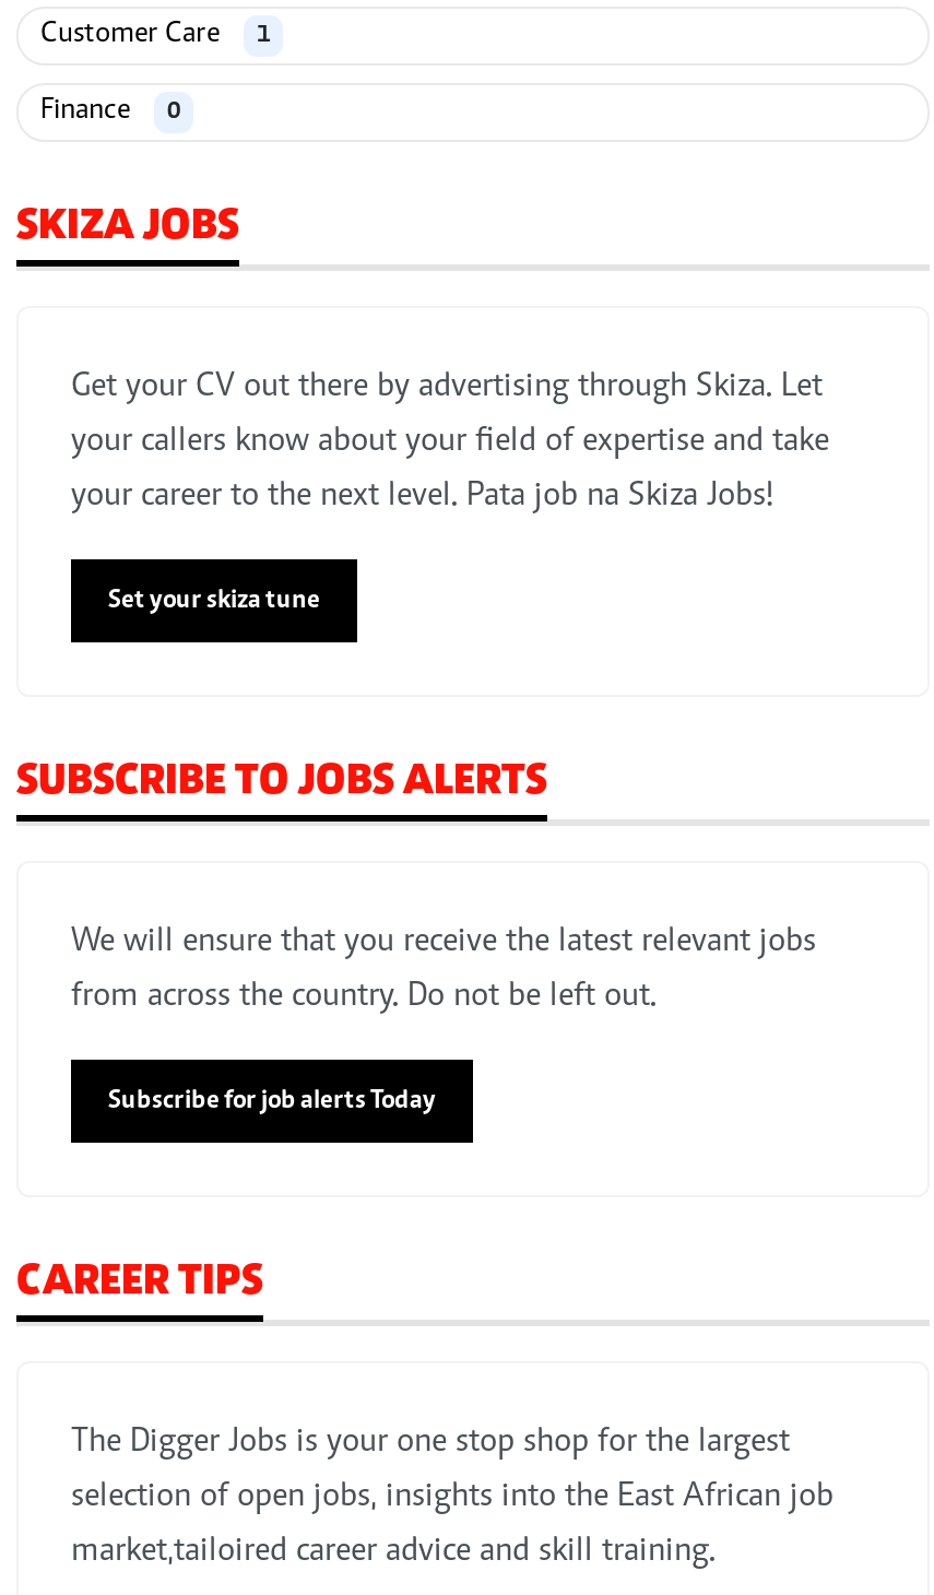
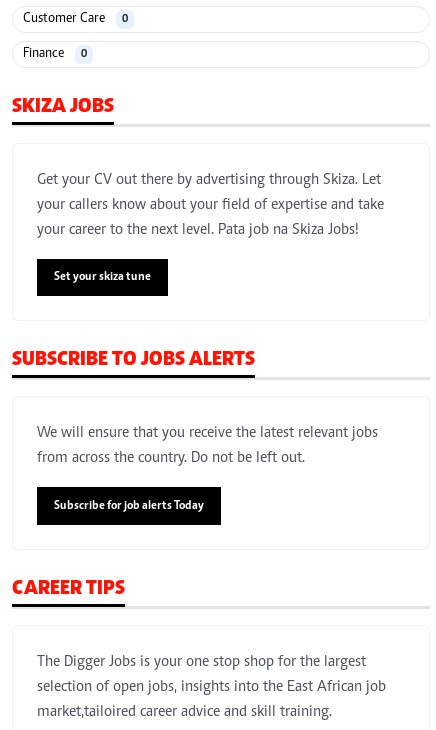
- Customer Care 1
+ Customer Care 0
